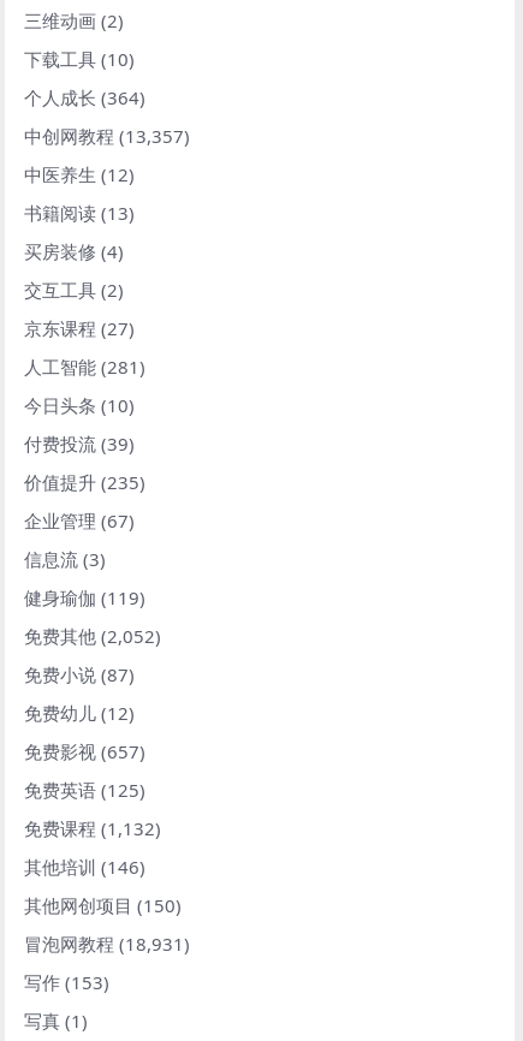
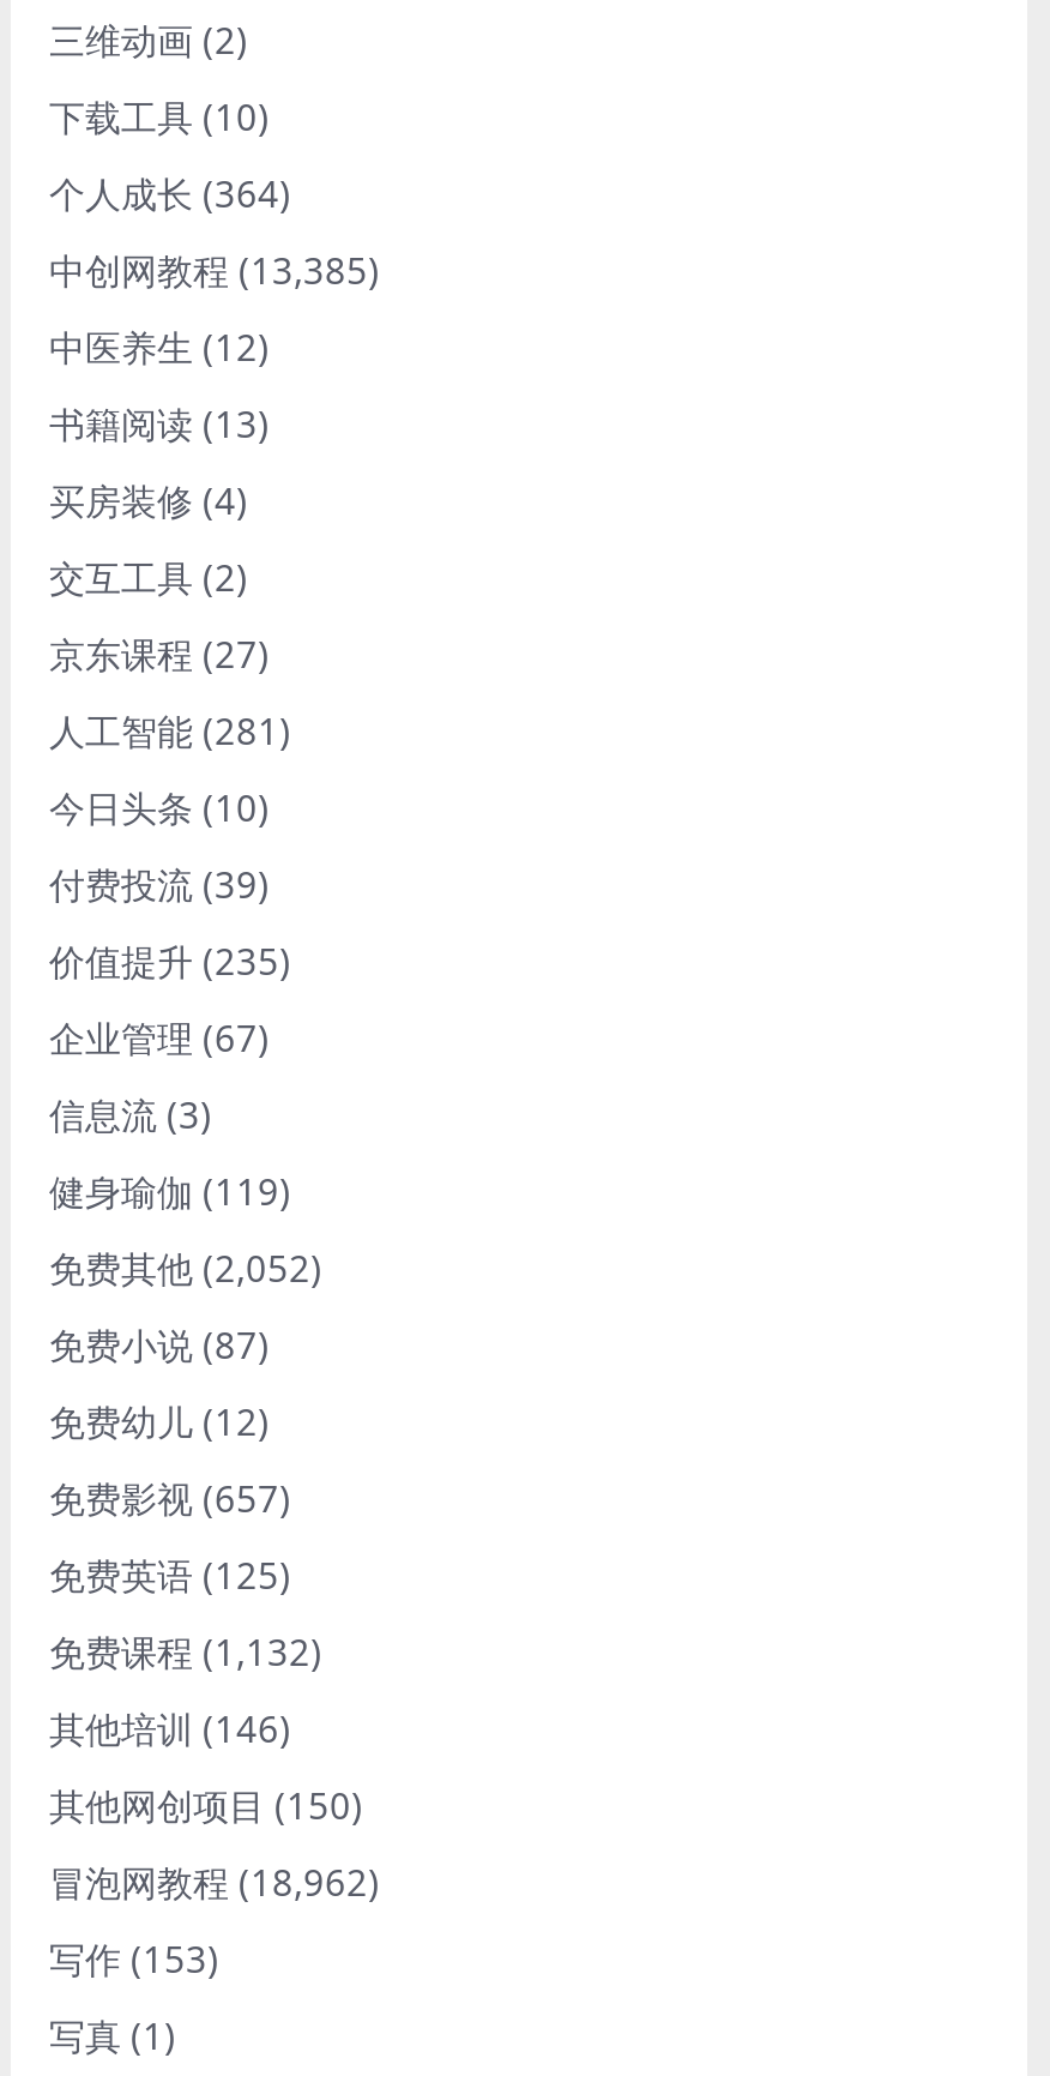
- 中创网教程(13,357)
+ 中创网教程(13,385)

- 冒泡网教程(18,931)
+ 冒泡网教程(18,962)
